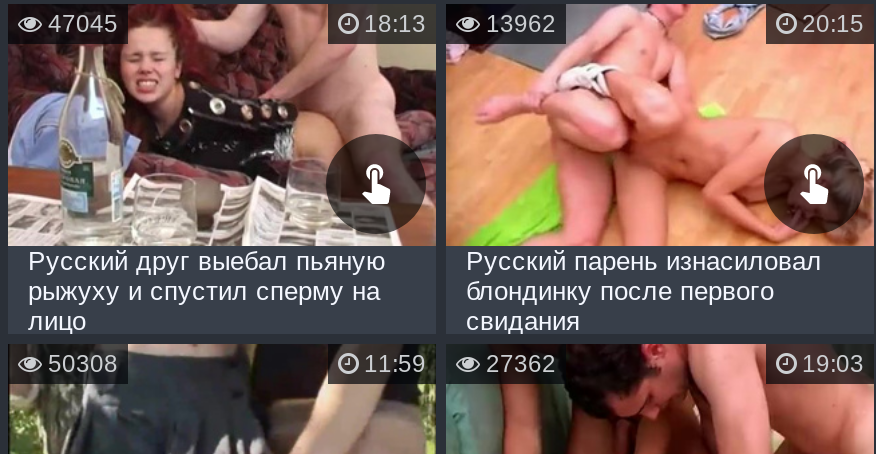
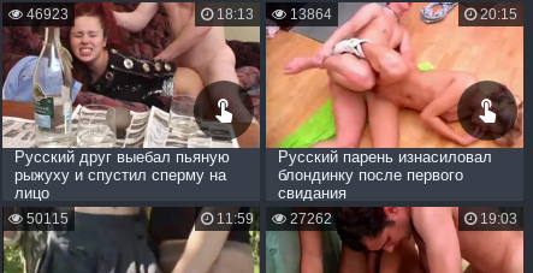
- 47045
+ 46923

- 18:13 13962
+ 18:13 13864

- 50308
+ 50115

- 11:59 27362
+ 11:59 27262
